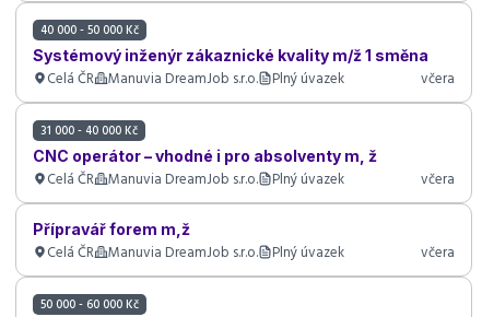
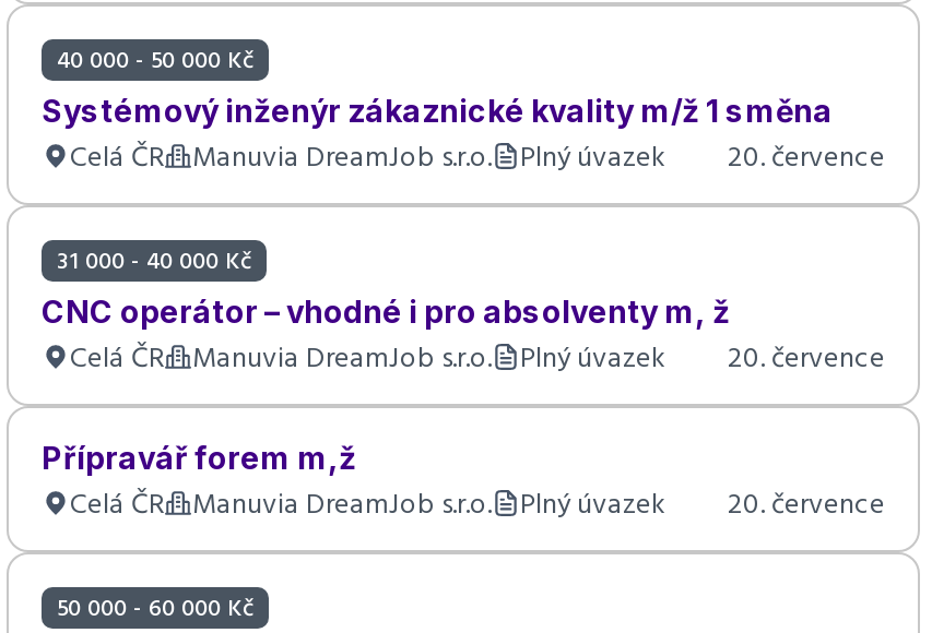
- včera
+ 20. července

- včera
+ 20. července

- včera
+ 20. července
